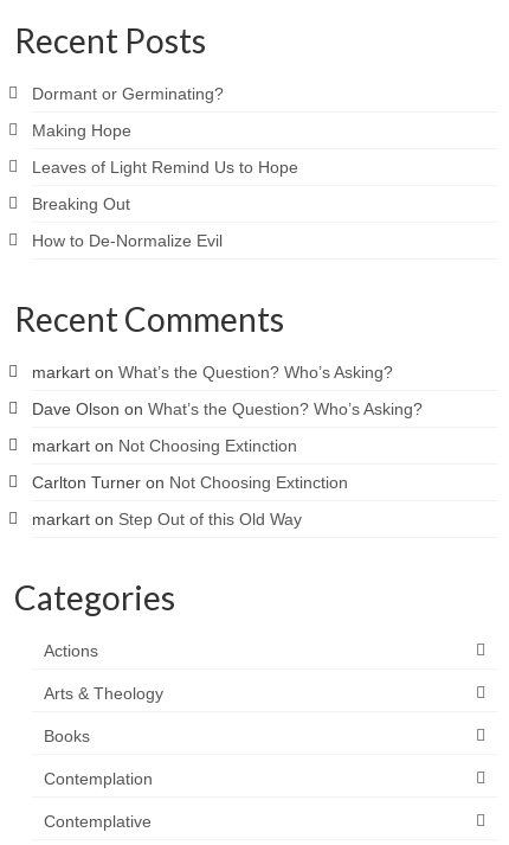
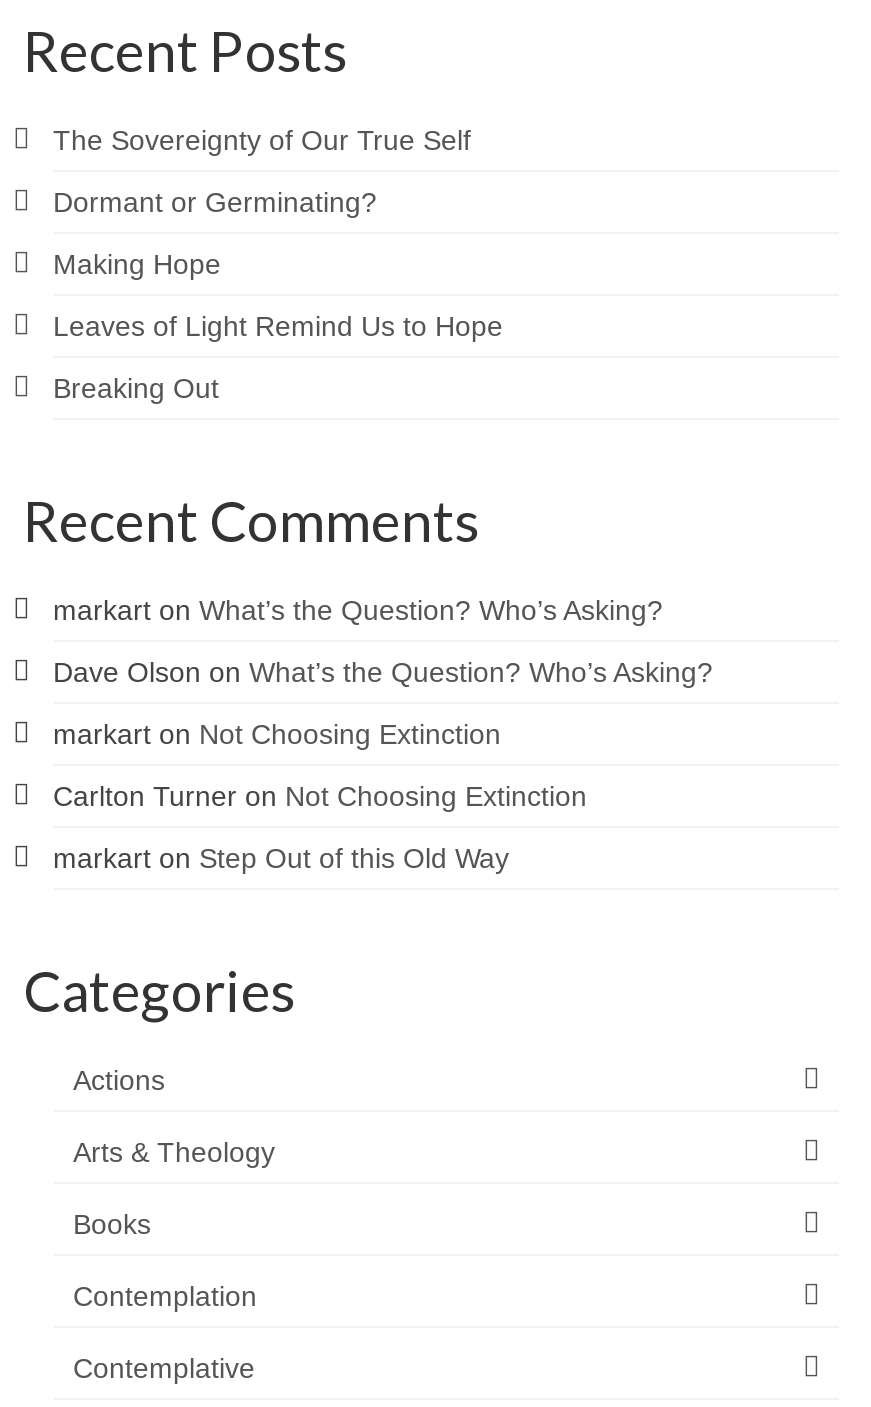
+ The Sovereignty of Our True Self

moved down: Dormant or Germinating? | Making Hope | Leaves of Light Remind Us to Hope | Breaking Out

- How to De-Normalize Evil
